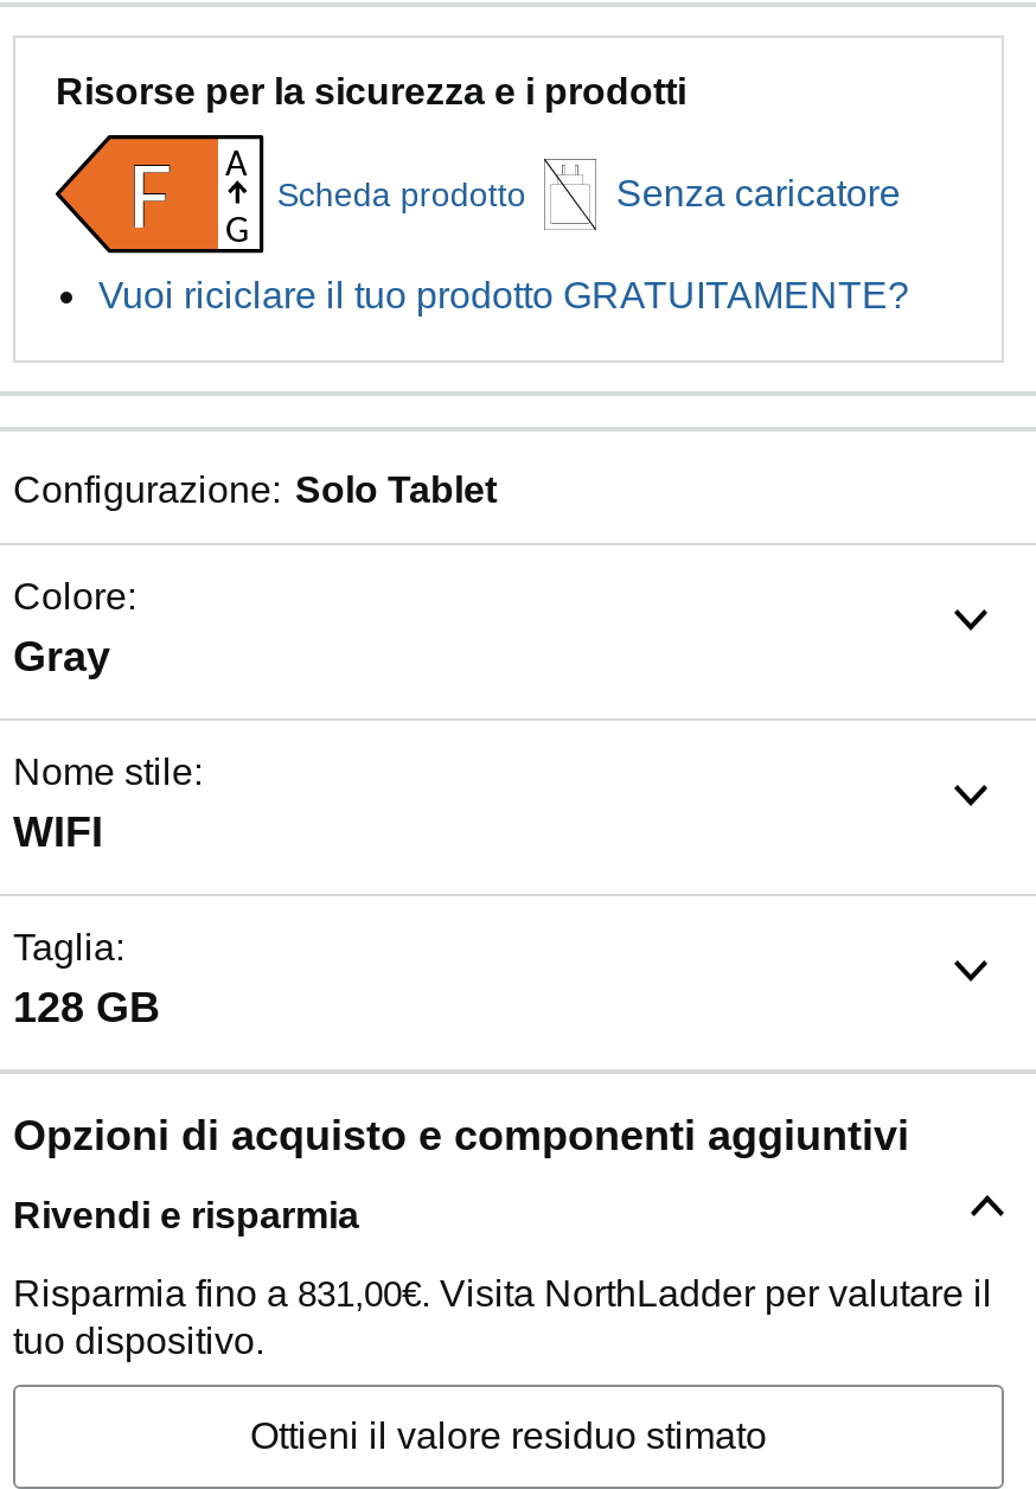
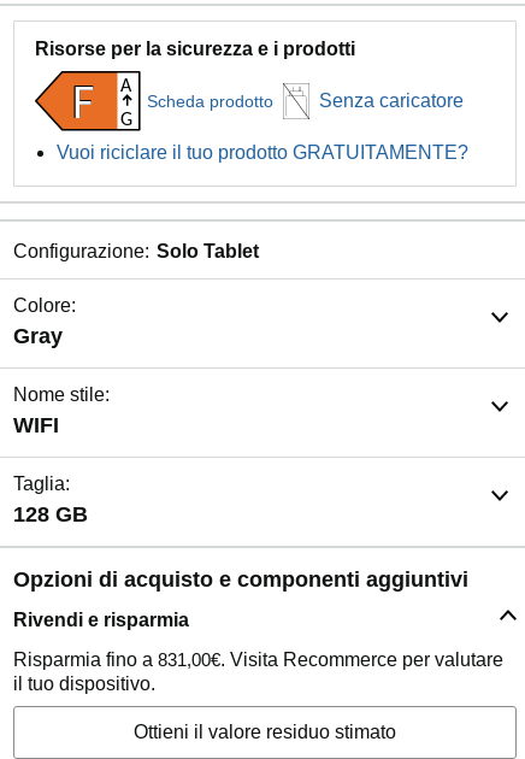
- Risparmia fino a 831,00€. Visita NorthLadder per valutare il
- tuo dispositivo.
+ Risparmia fino a 831,00€. Visita Recommerce per valutare
+ il tuo dispositivo.
